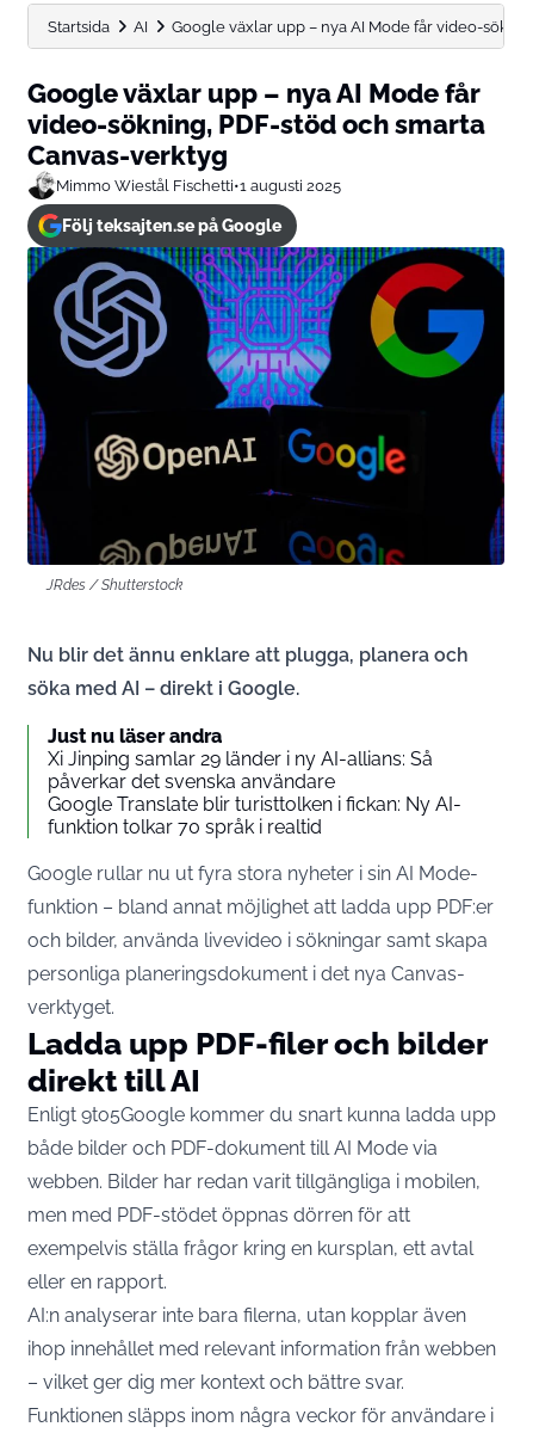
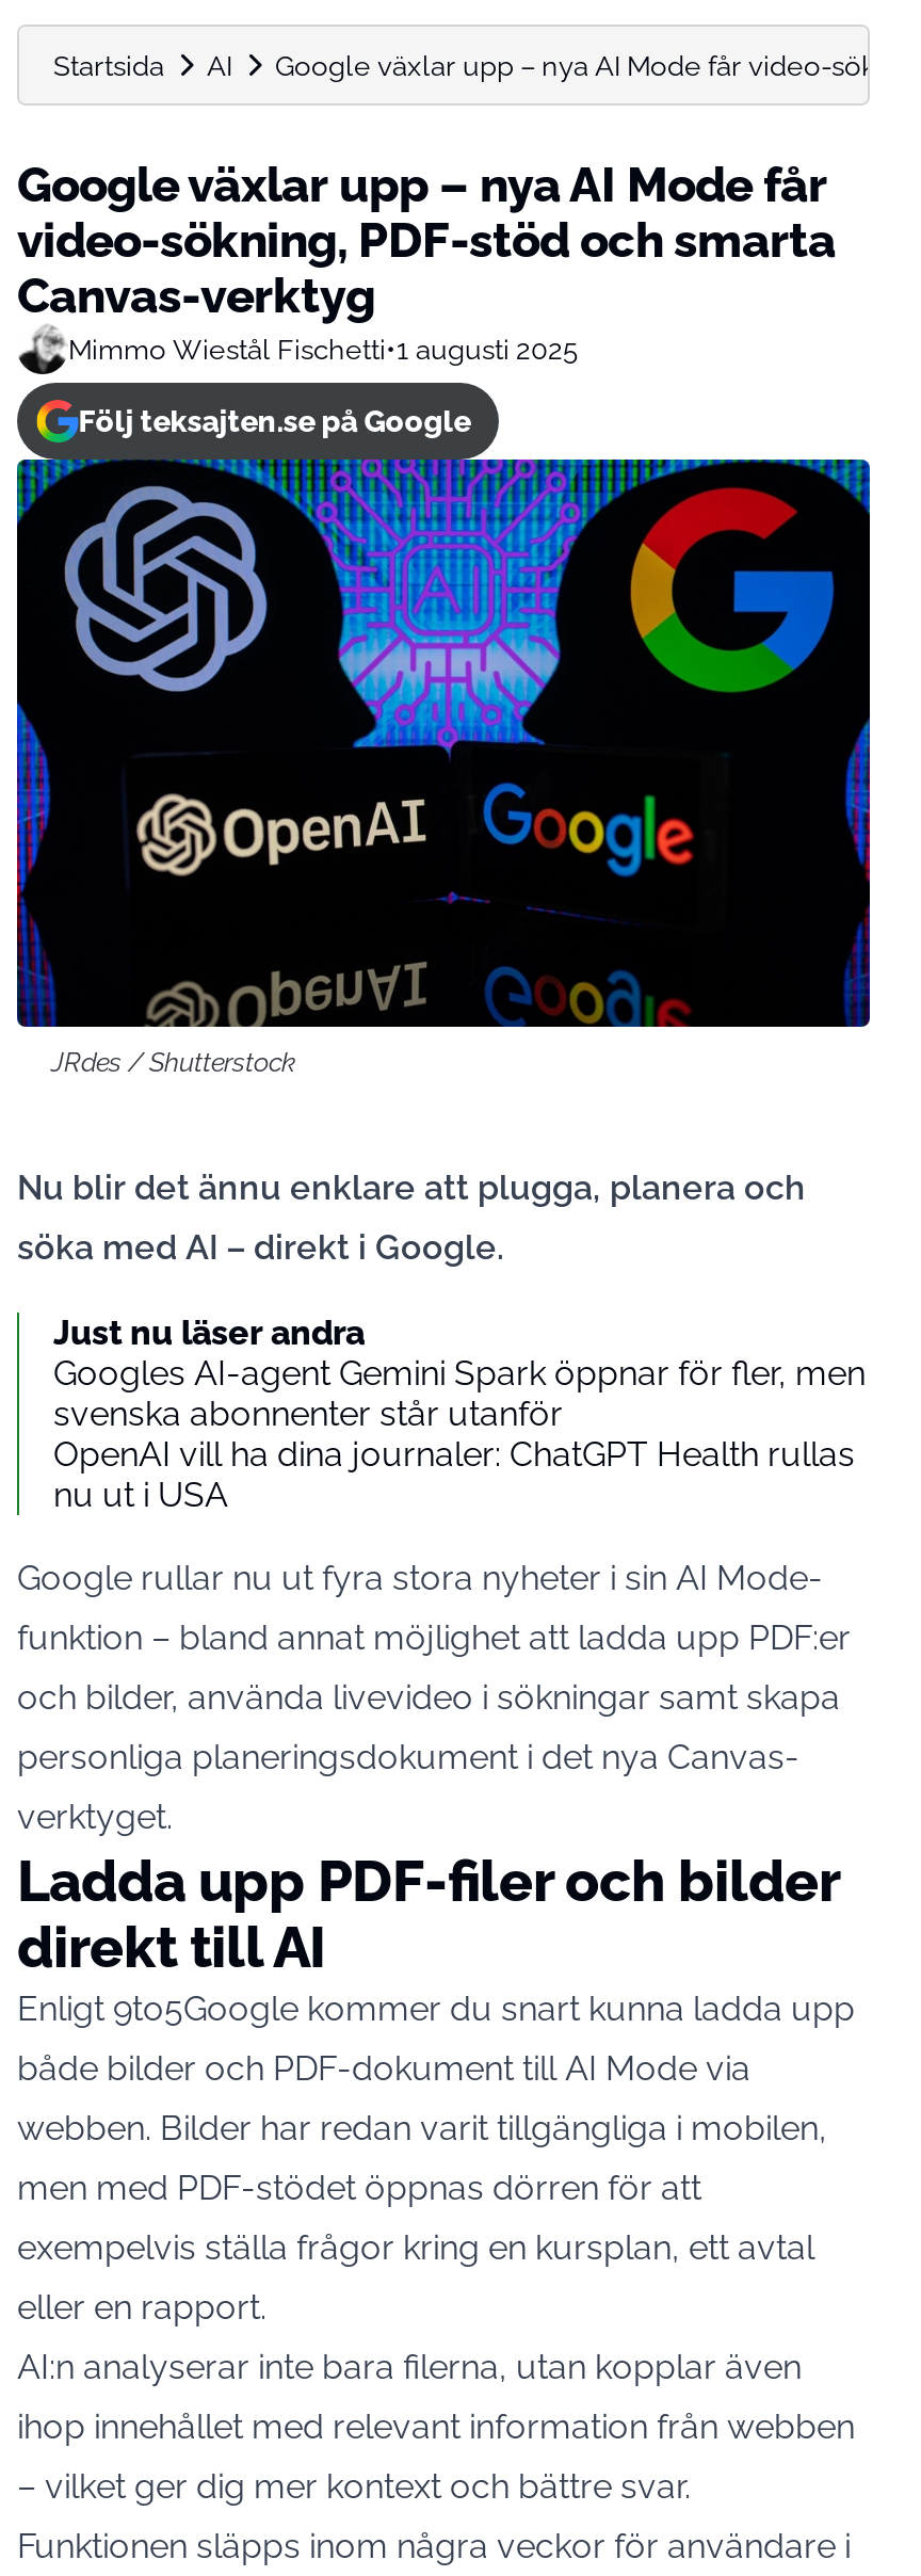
- Xi Jinping samlar 29 länder i ny AI-allians: Så
- påverkar det svenska användare
- Google Translate blir turisttolken i fickan: Ny AI-
- funktion tolkar 70 språk i realtid
+ Googles AI-agent Gemini Spark öppnar för fler, men
+ svenska abonnenter står utanför
+ OpenAI vill ha dina journaler: ChatGPT Health rullas
+ nu ut i USA
